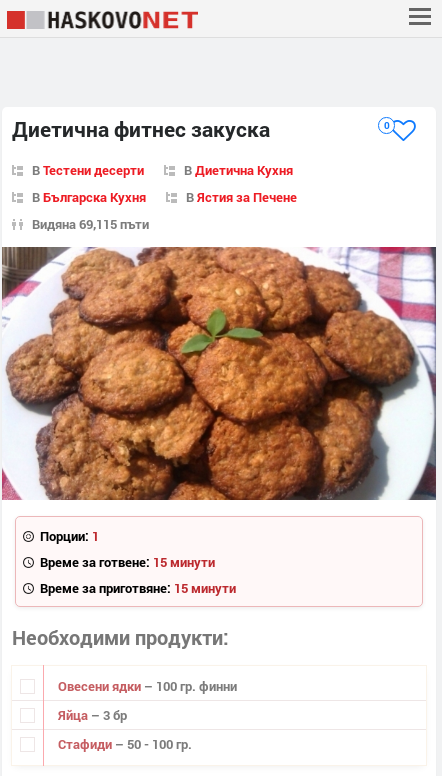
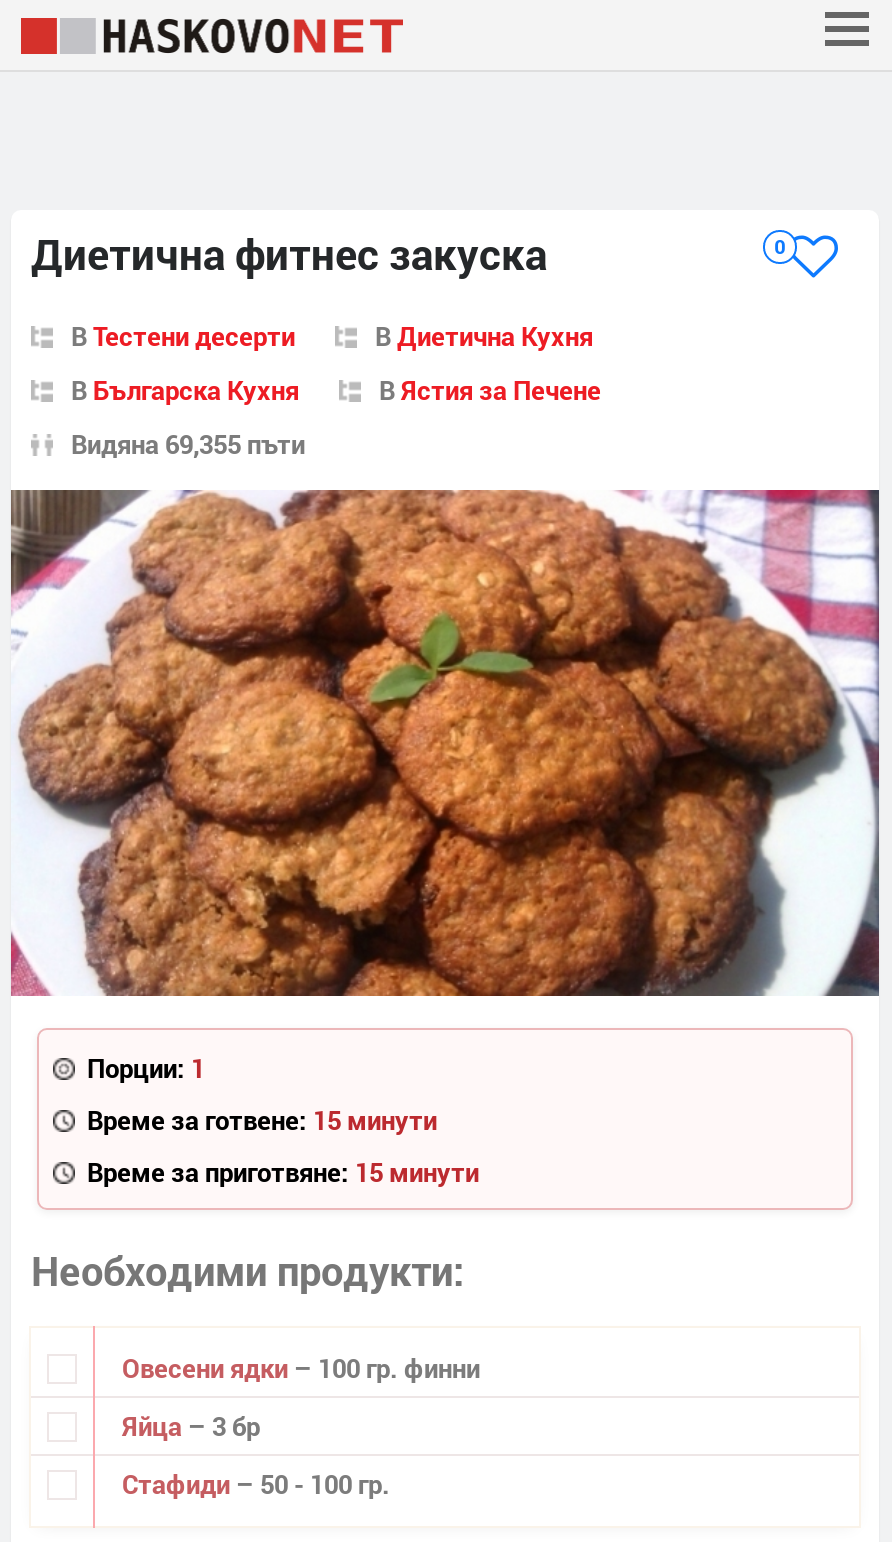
- Видяна 69,115 пъти
+ Видяна 69,355 пъти
